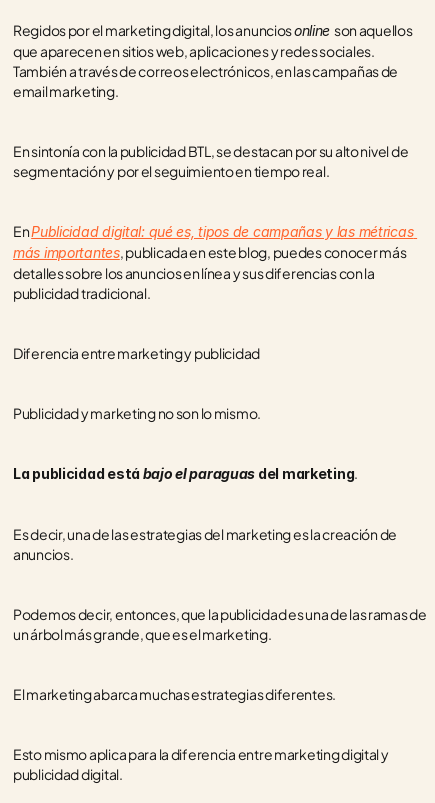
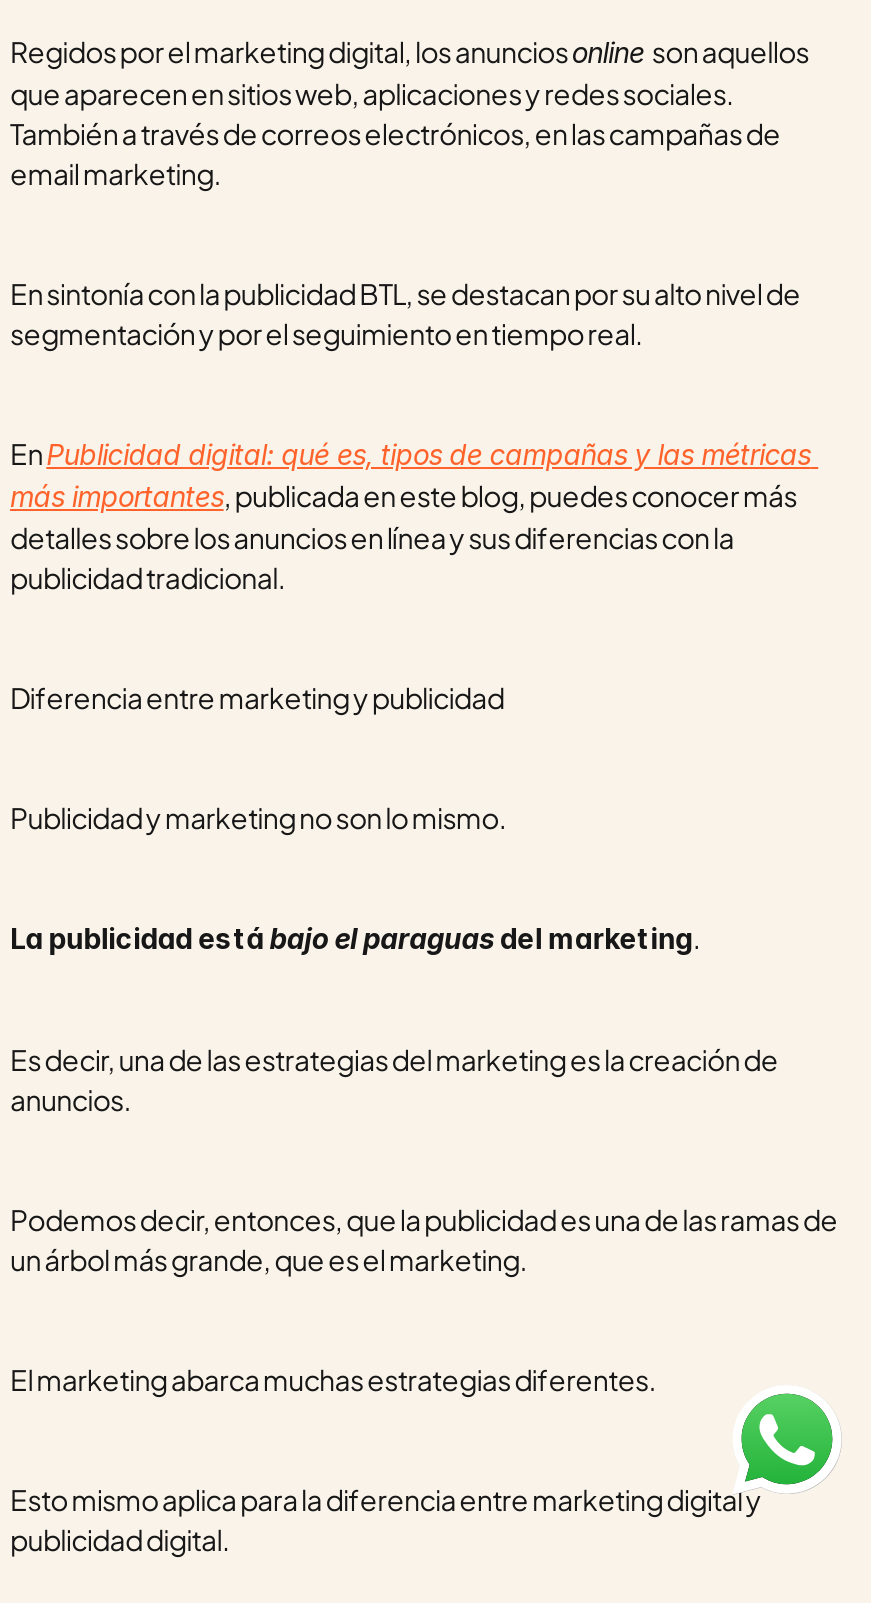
+ [image]
